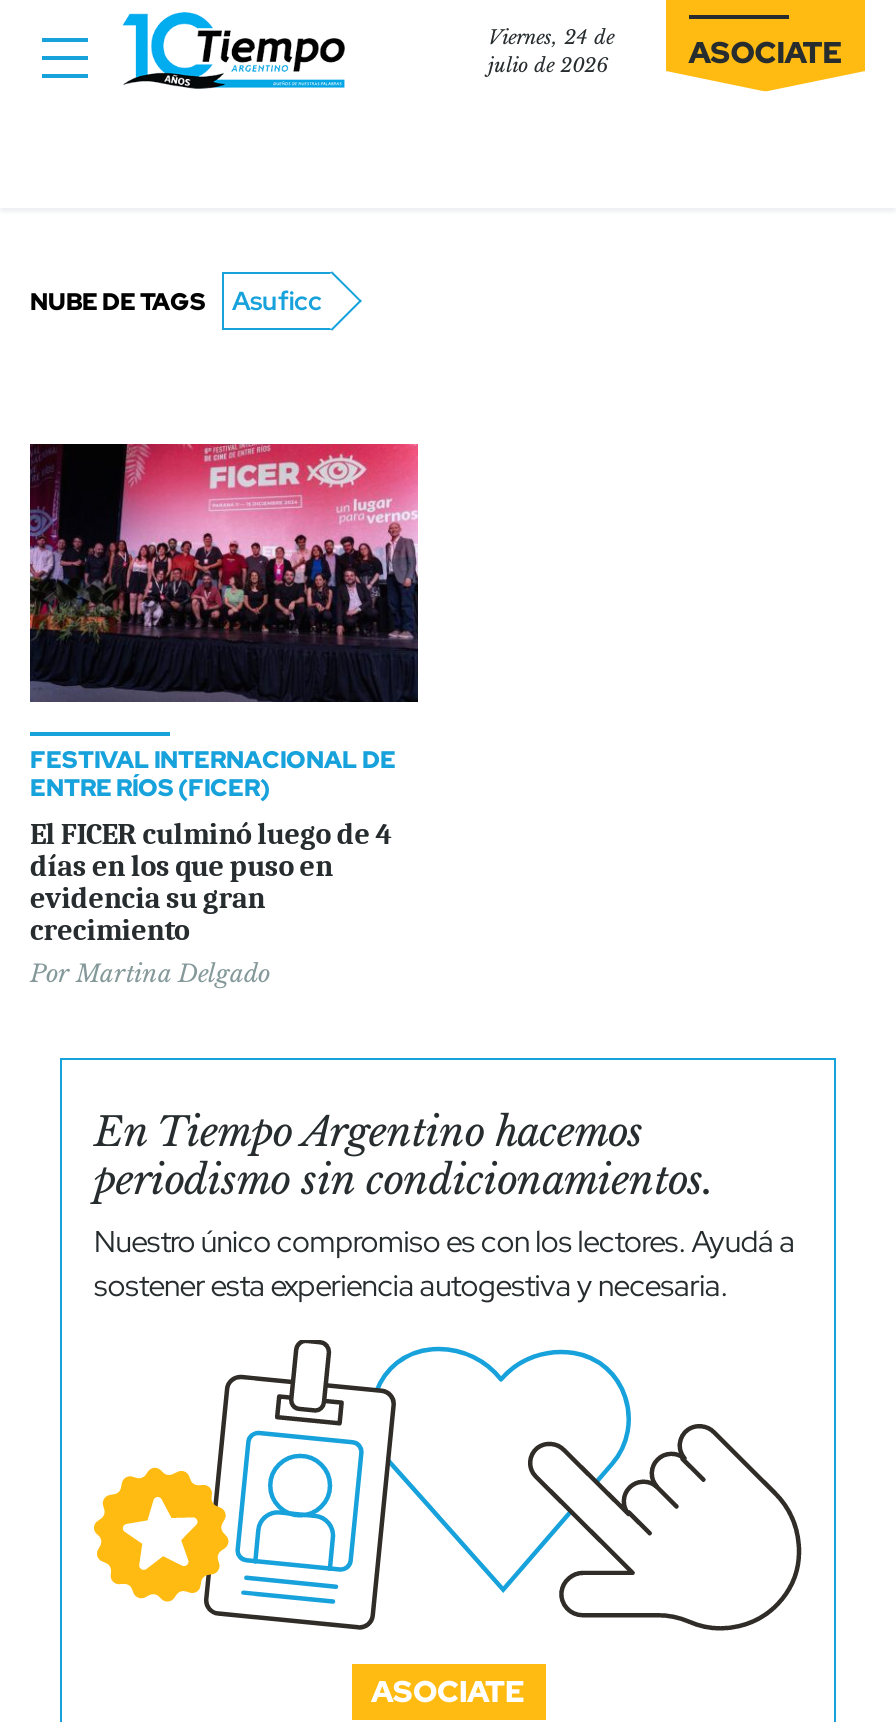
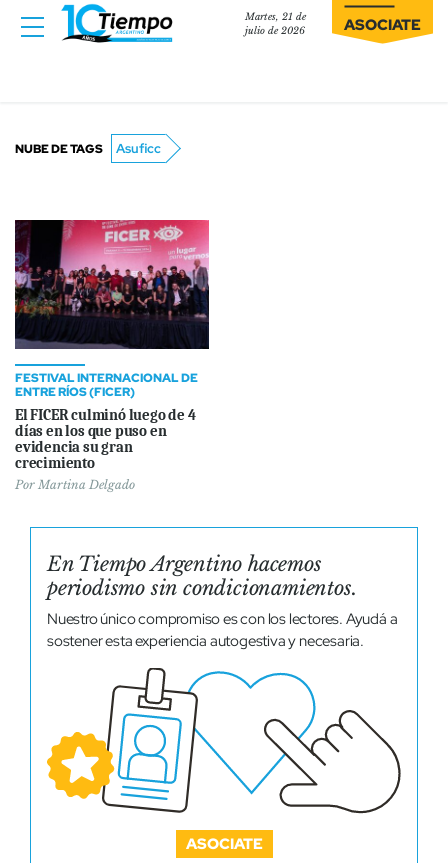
- Viernes, 24 de
+ Martes, 21 de
